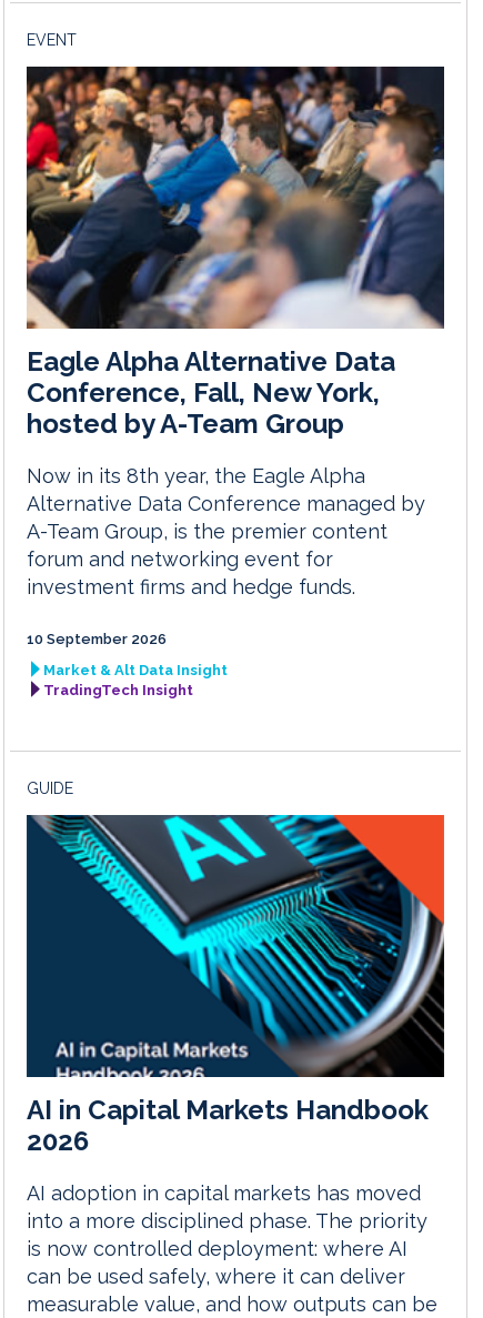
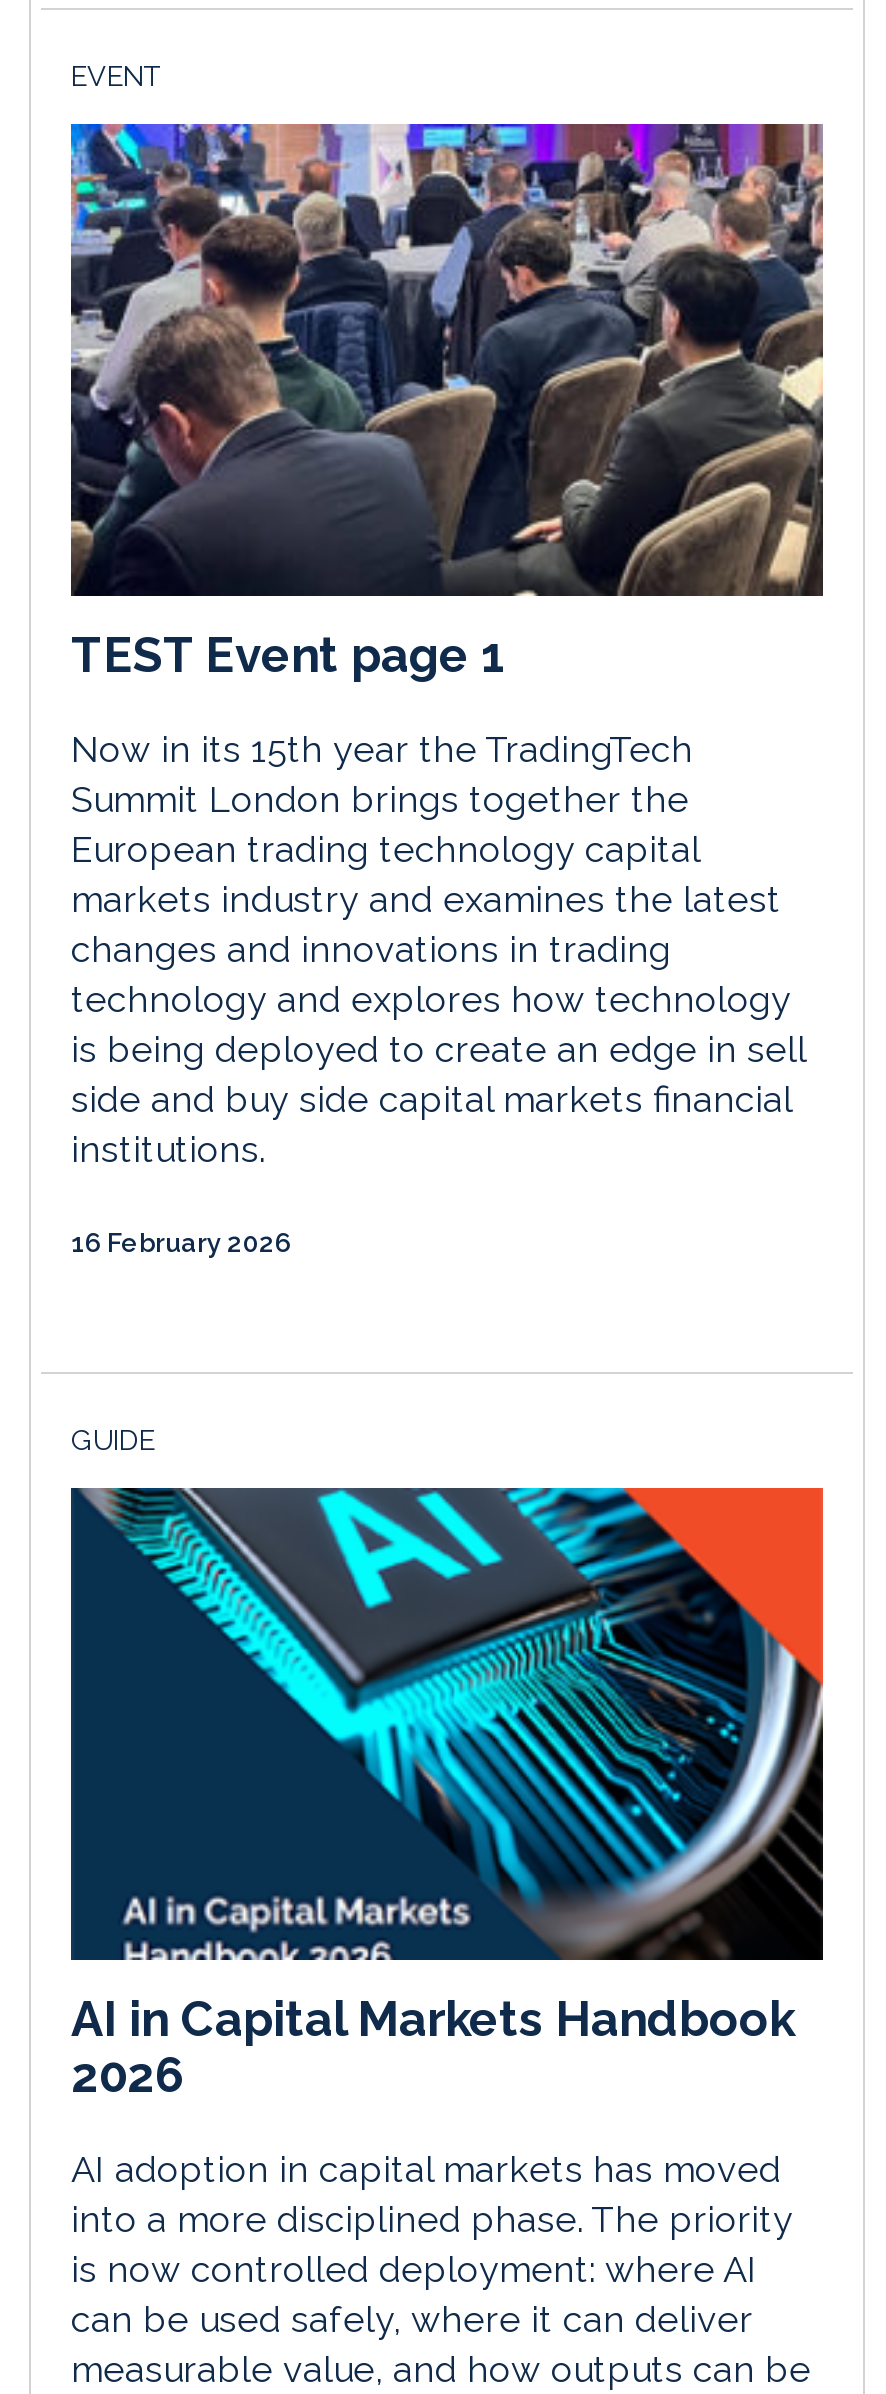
- [image]
- Eagle Alpha Alternative Data
- Conference, Fall, New York,
- hosted by A-Team Group
- Now in its 8th year, the Eagle Alpha
- Alternative Data Conference managed by
- A-Team Group, is the premier content
- forum and networking event for
- investment firms and hedge funds.
- 10 September 2026
- Market & Alt Data Insight
- TradingTech Insight
+ [image]
+ TEST Event page 1
+ Now in its 15th year the TradingTech
+ Summit London brings together the
+ European trading technology capital
+ markets industry and examines the latest
+ changes and innovations in trading
+ technology and explores how technology
+ is being deployed to create an edge in sell
+ side and buy side capital markets financial
+ institutions.
+ 16 February 2026
